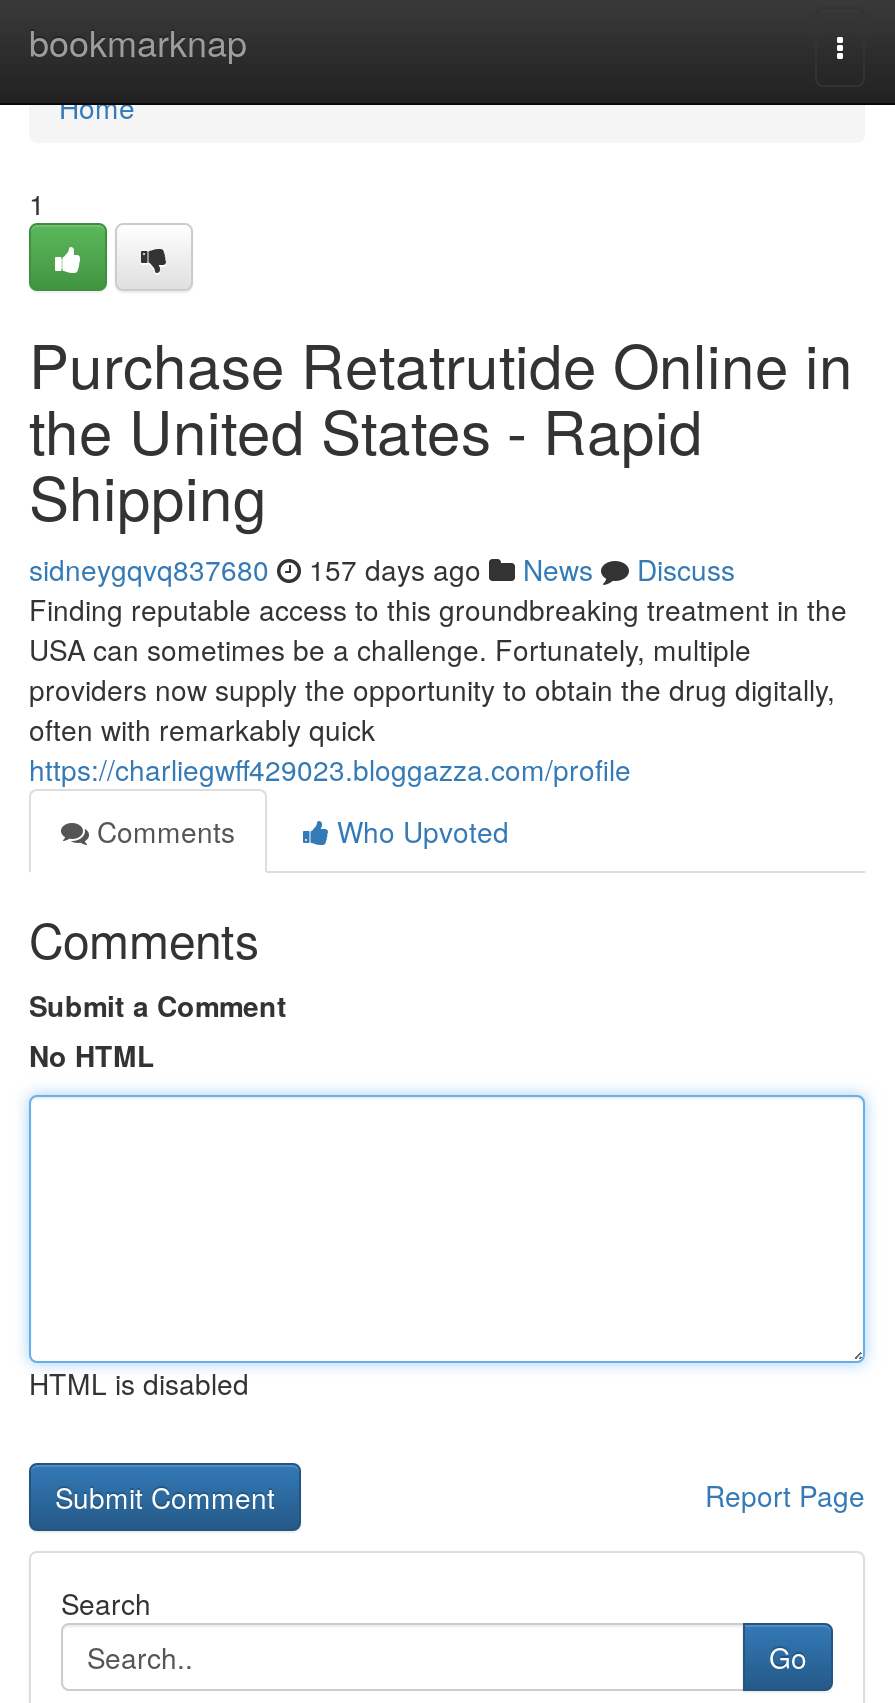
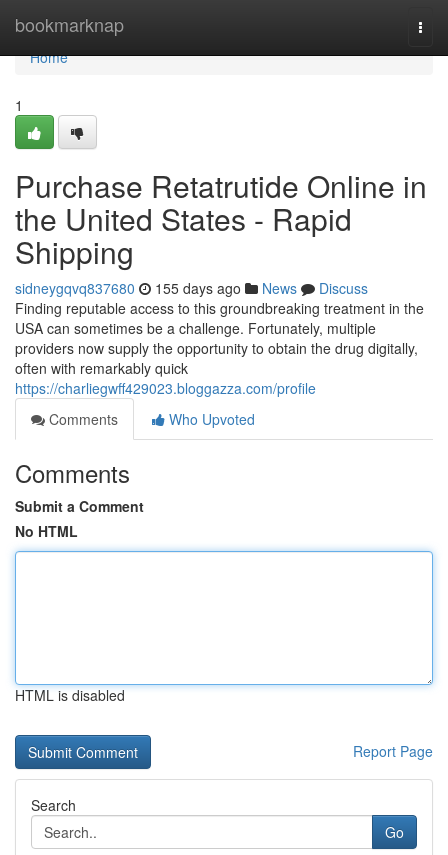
- sidneygqvq837680 157 days ago News Discuss
+ sidneygqvq837680 155 days ago News Discuss
